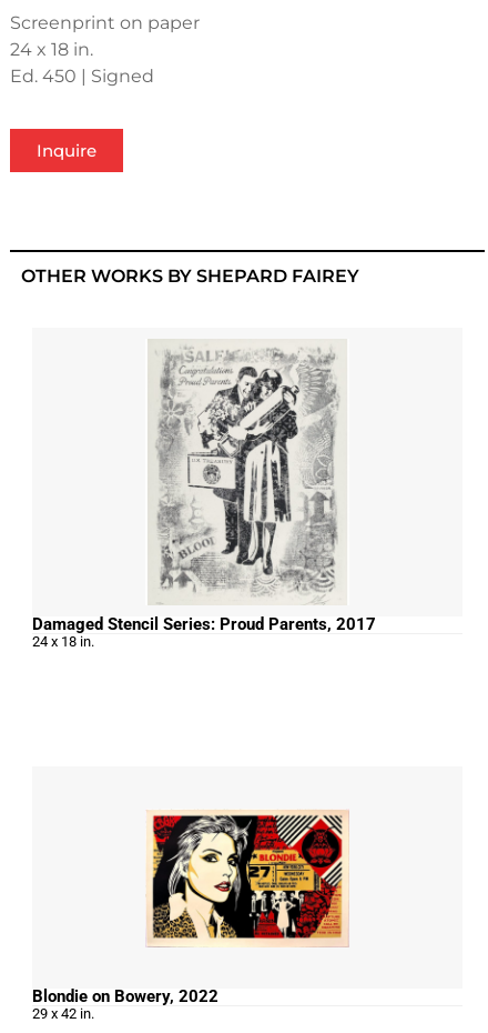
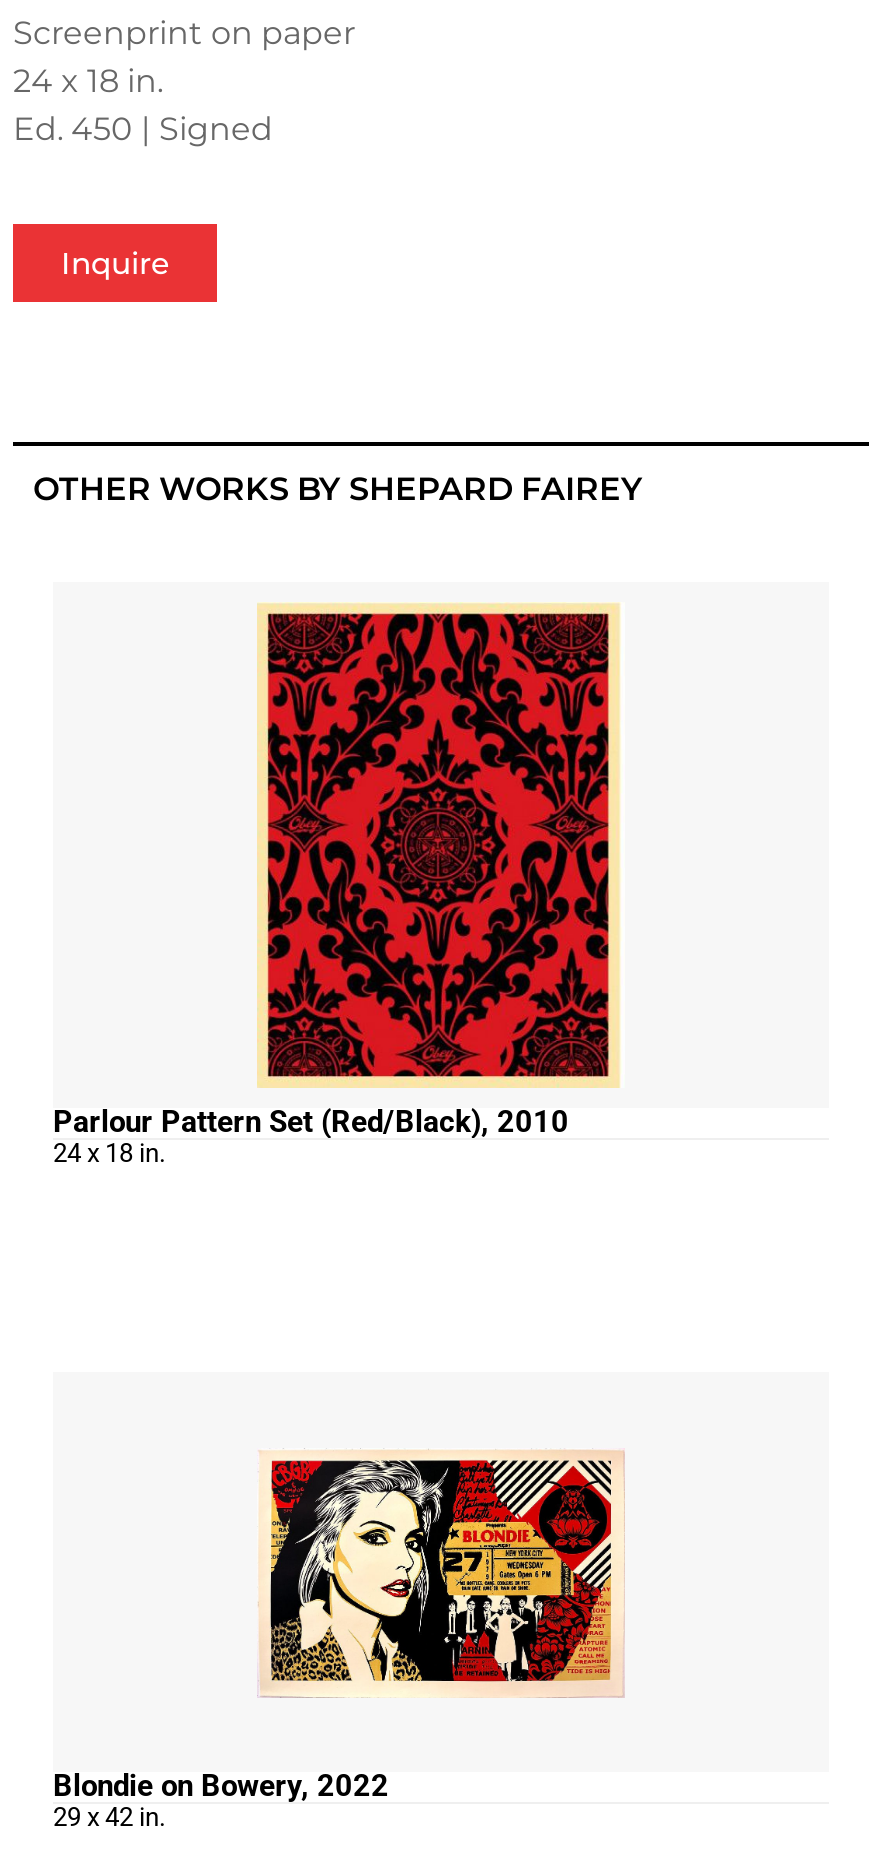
- [image]
- Damaged Stencil Series: Proud Parents, 2017
+ [image]
+ Parlour Pattern Set (Red/Black), 2010
